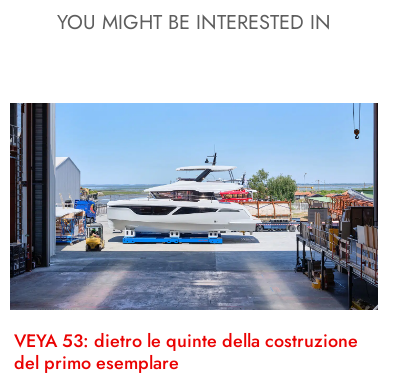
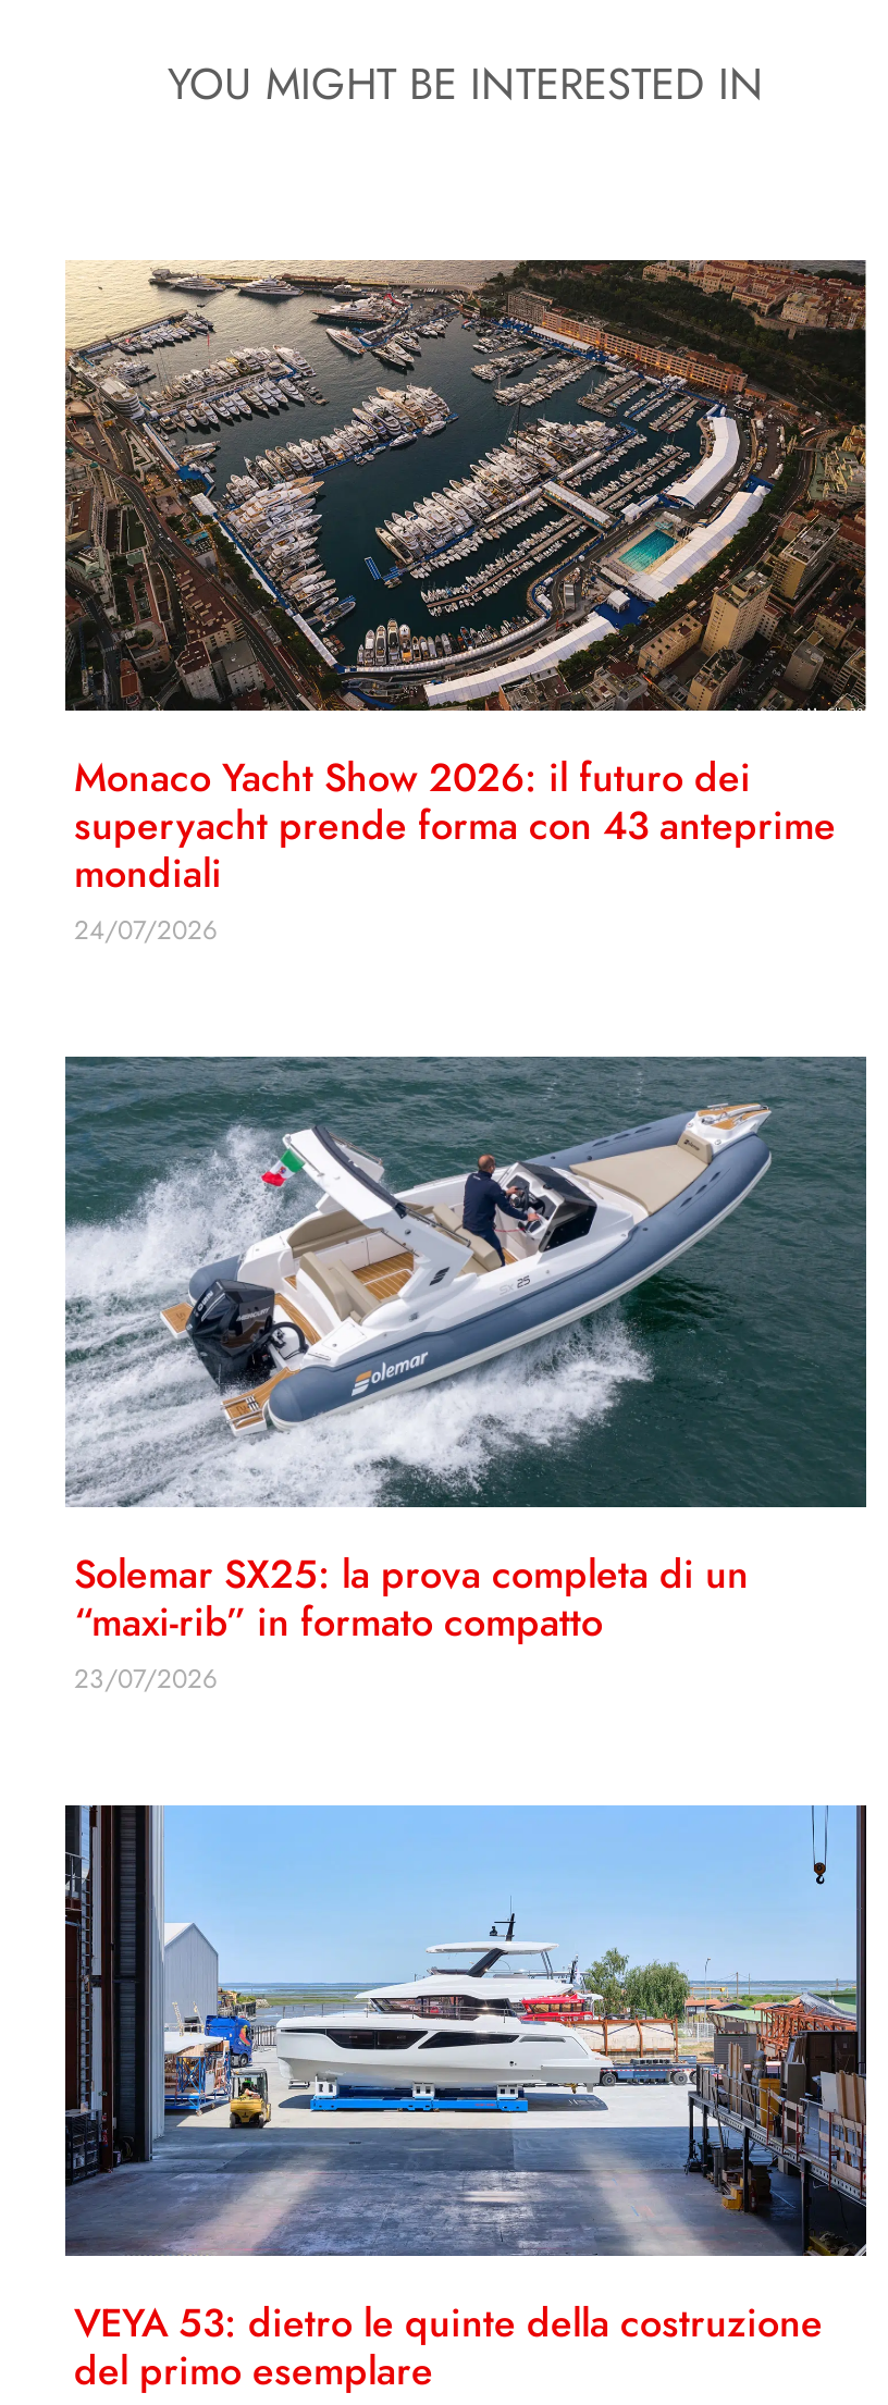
+ [image]
+ Monaco Yacht Show 2026: il futuro dei
+ superyacht prende forma con 43 anteprime
+ mondiali
+ 24/07/2026

+ [image]
+ Solemar SX25: la prova completa di un
+ “maxi-rib” in formato compatto
+ 23/07/2026
